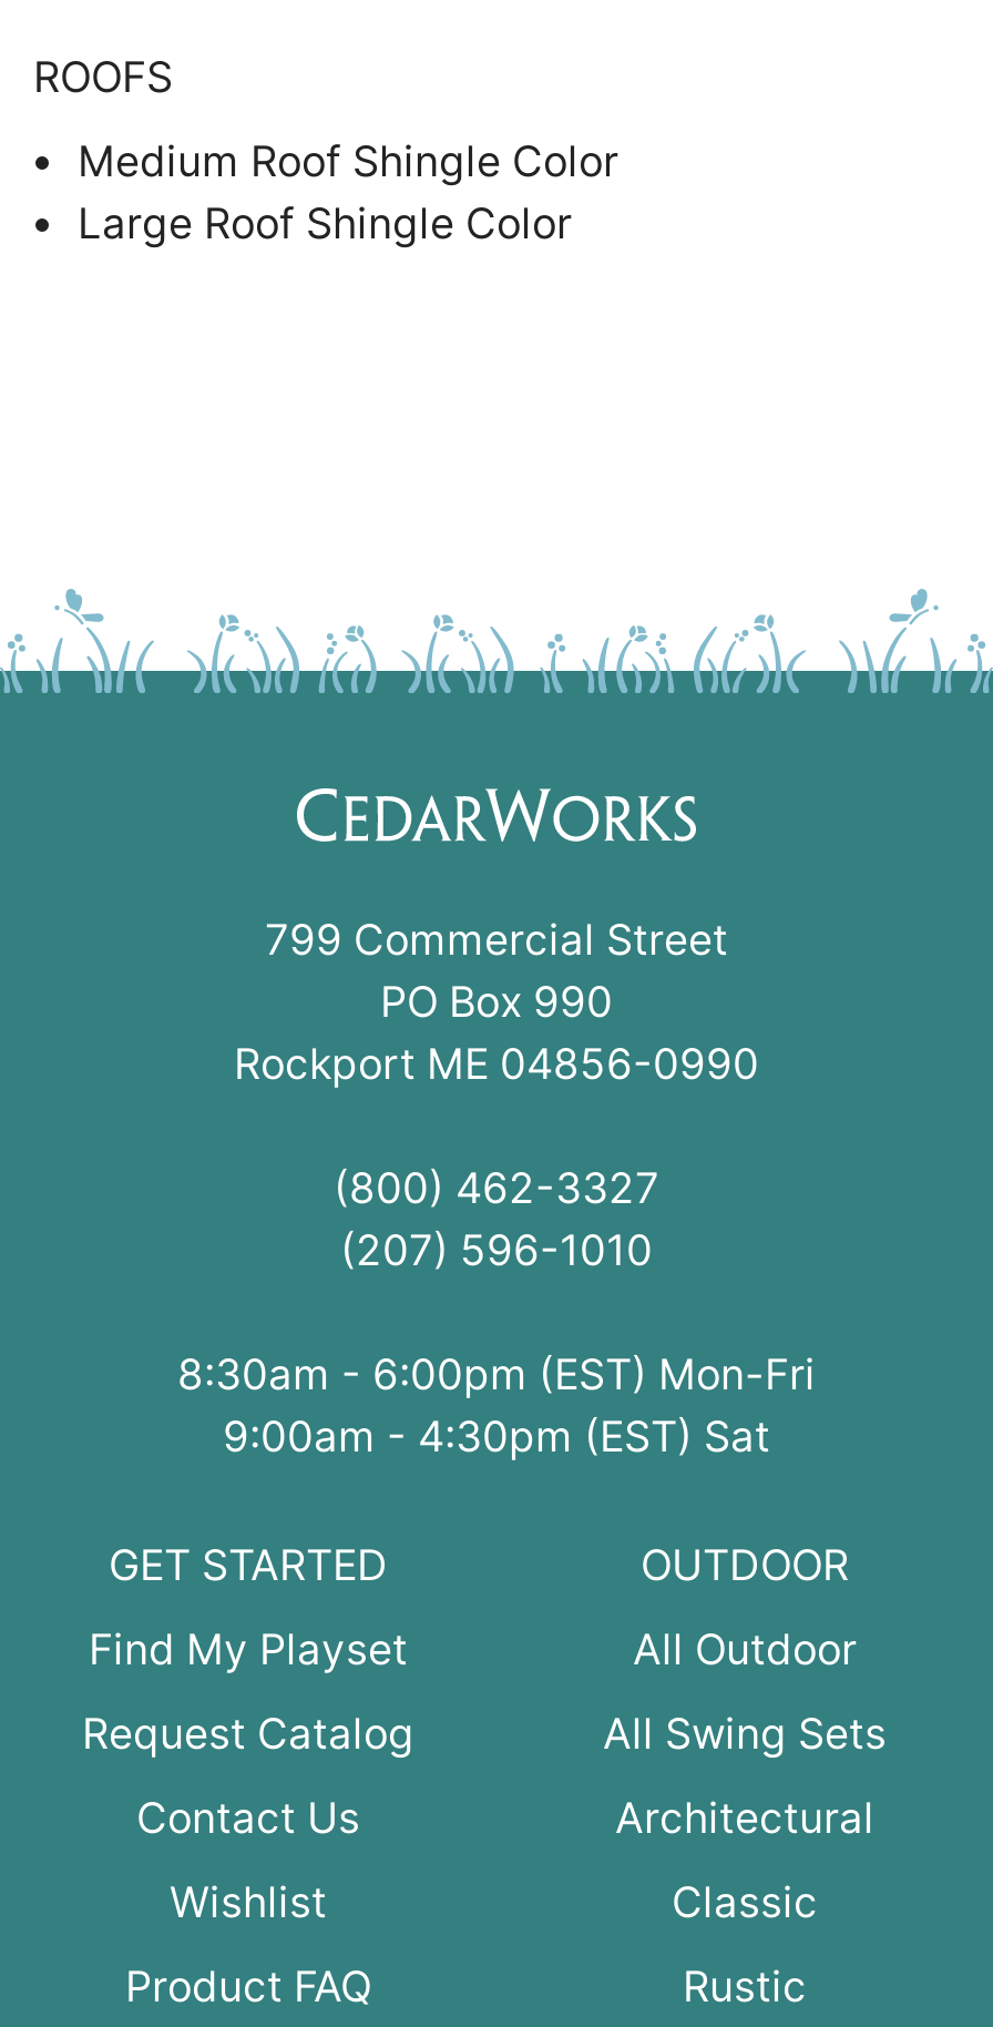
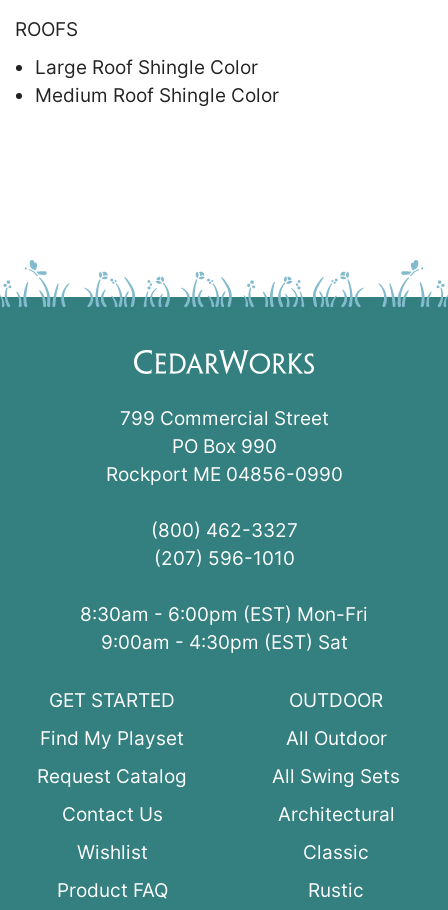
moved down: Medium Roof Shingle Color

moved up: Large Roof Shingle Color
